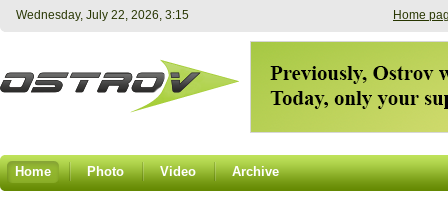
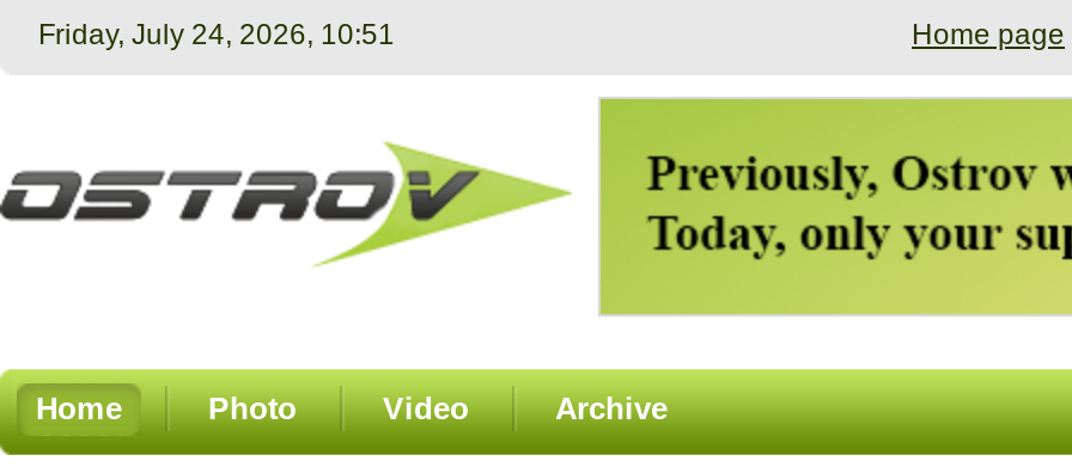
- Wednesday, July 22, 2026, 3:15
+ Friday, July 24, 2026, 10:51
